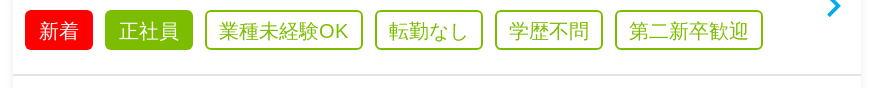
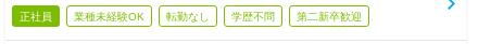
- 新着
